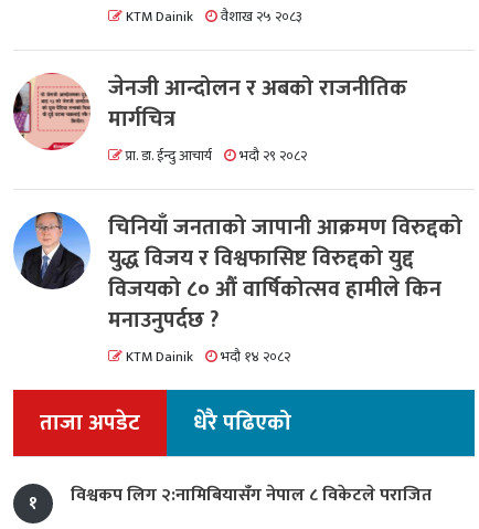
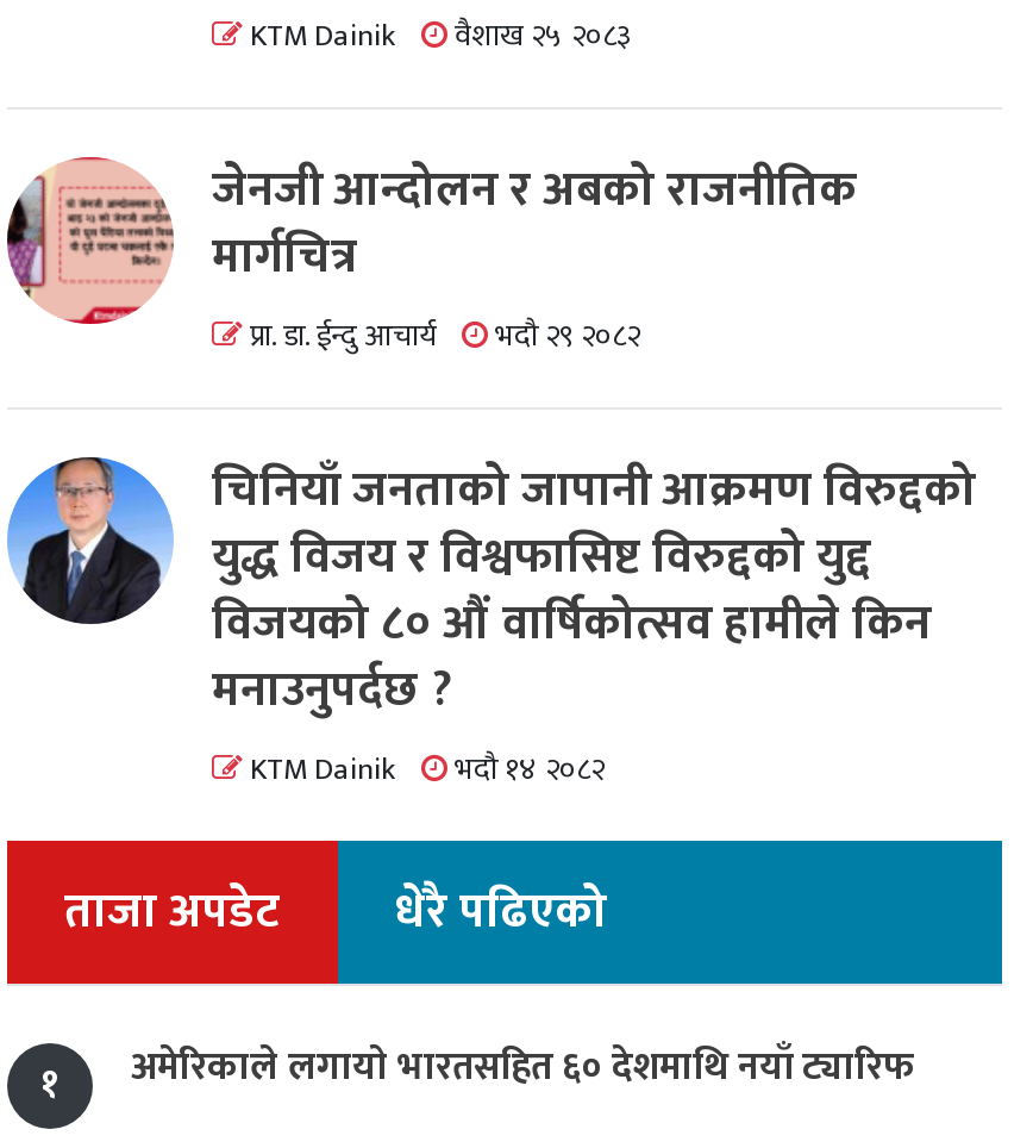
- विश्वकप लिग २:नामिबियासँग नेपाल ८ विकेटले पराजित
+ अमेरिकाले लगायाे भारतसहित ६० देशमाथि नयाँ ट्यारिफ
